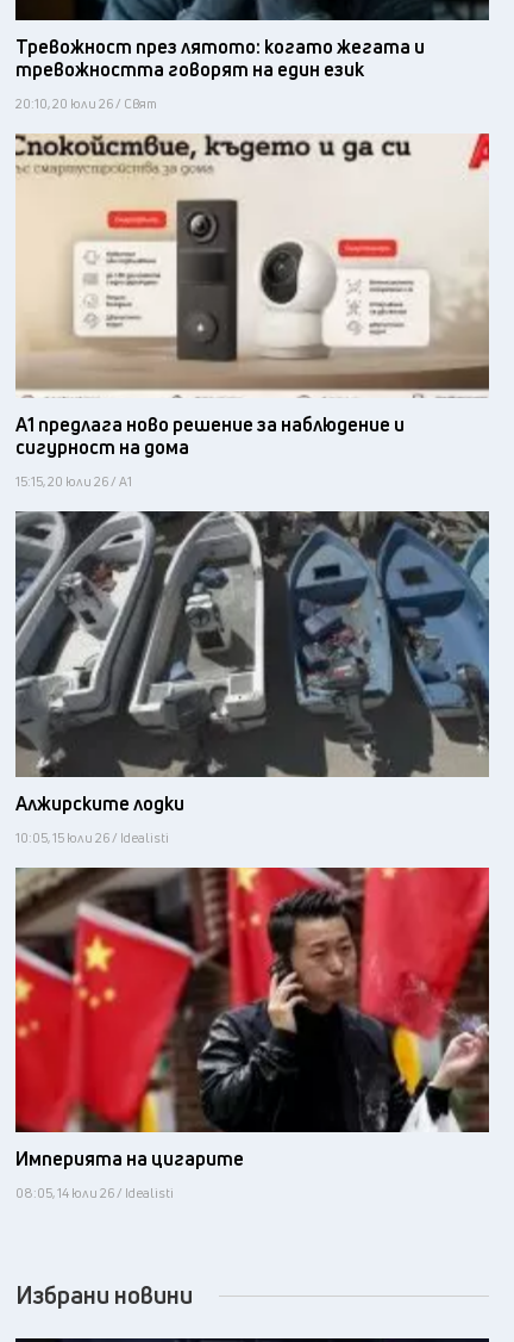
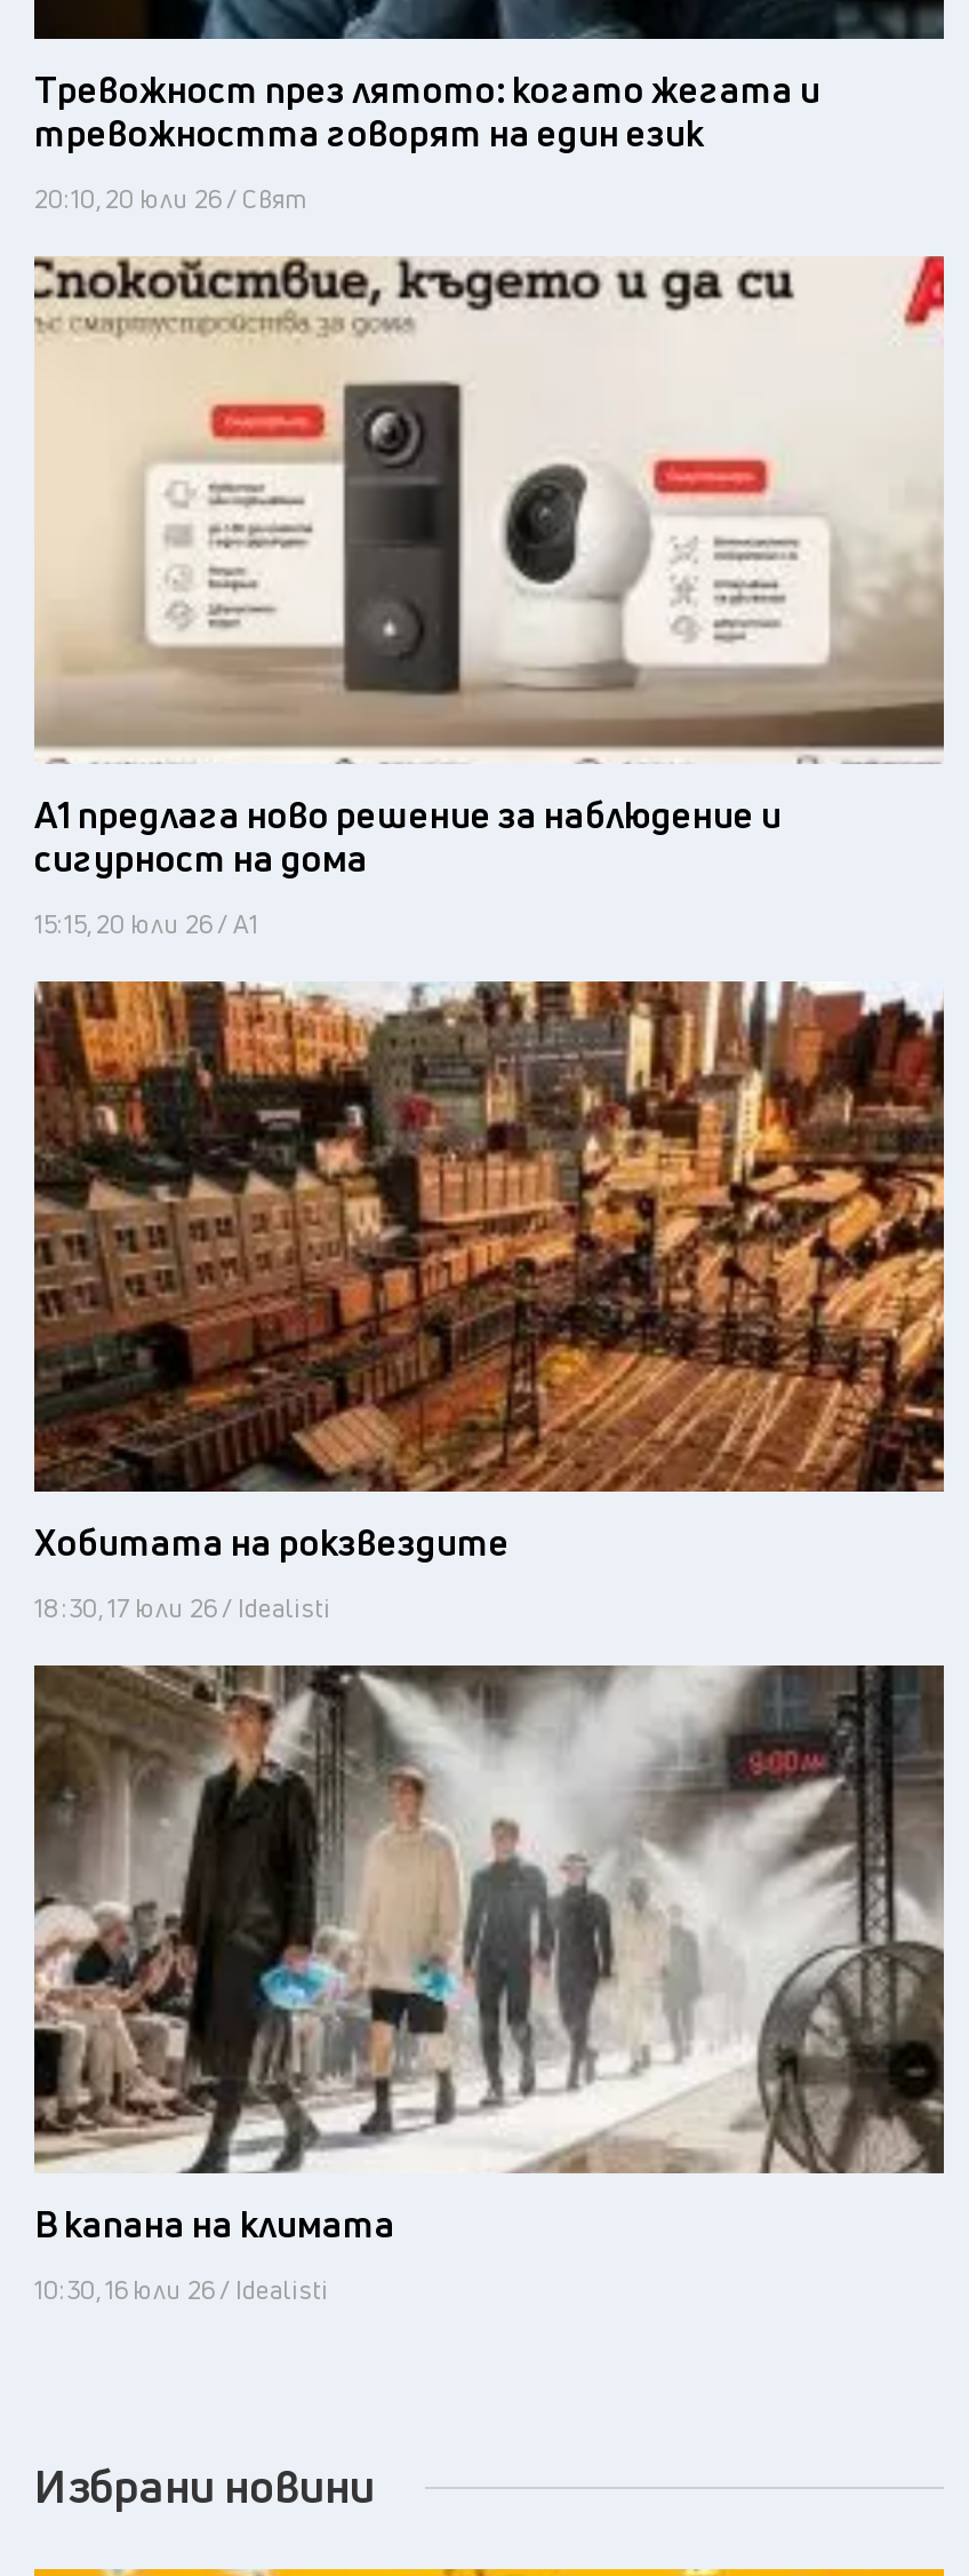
- [image]
- Алжирските лодки
+ [image]
+ Хобитата на рокзвездите

- 10:05, 15 юли 26 / Idealisti
+ 18:30, 17 юли 26 / Idealisti

- [image]
- Империята на цигарите
+ [image]
+ В капана на климата

- 08:05, 14 юли 26 / Idealisti
+ 10:30, 16 юли 26 / Idealisti
